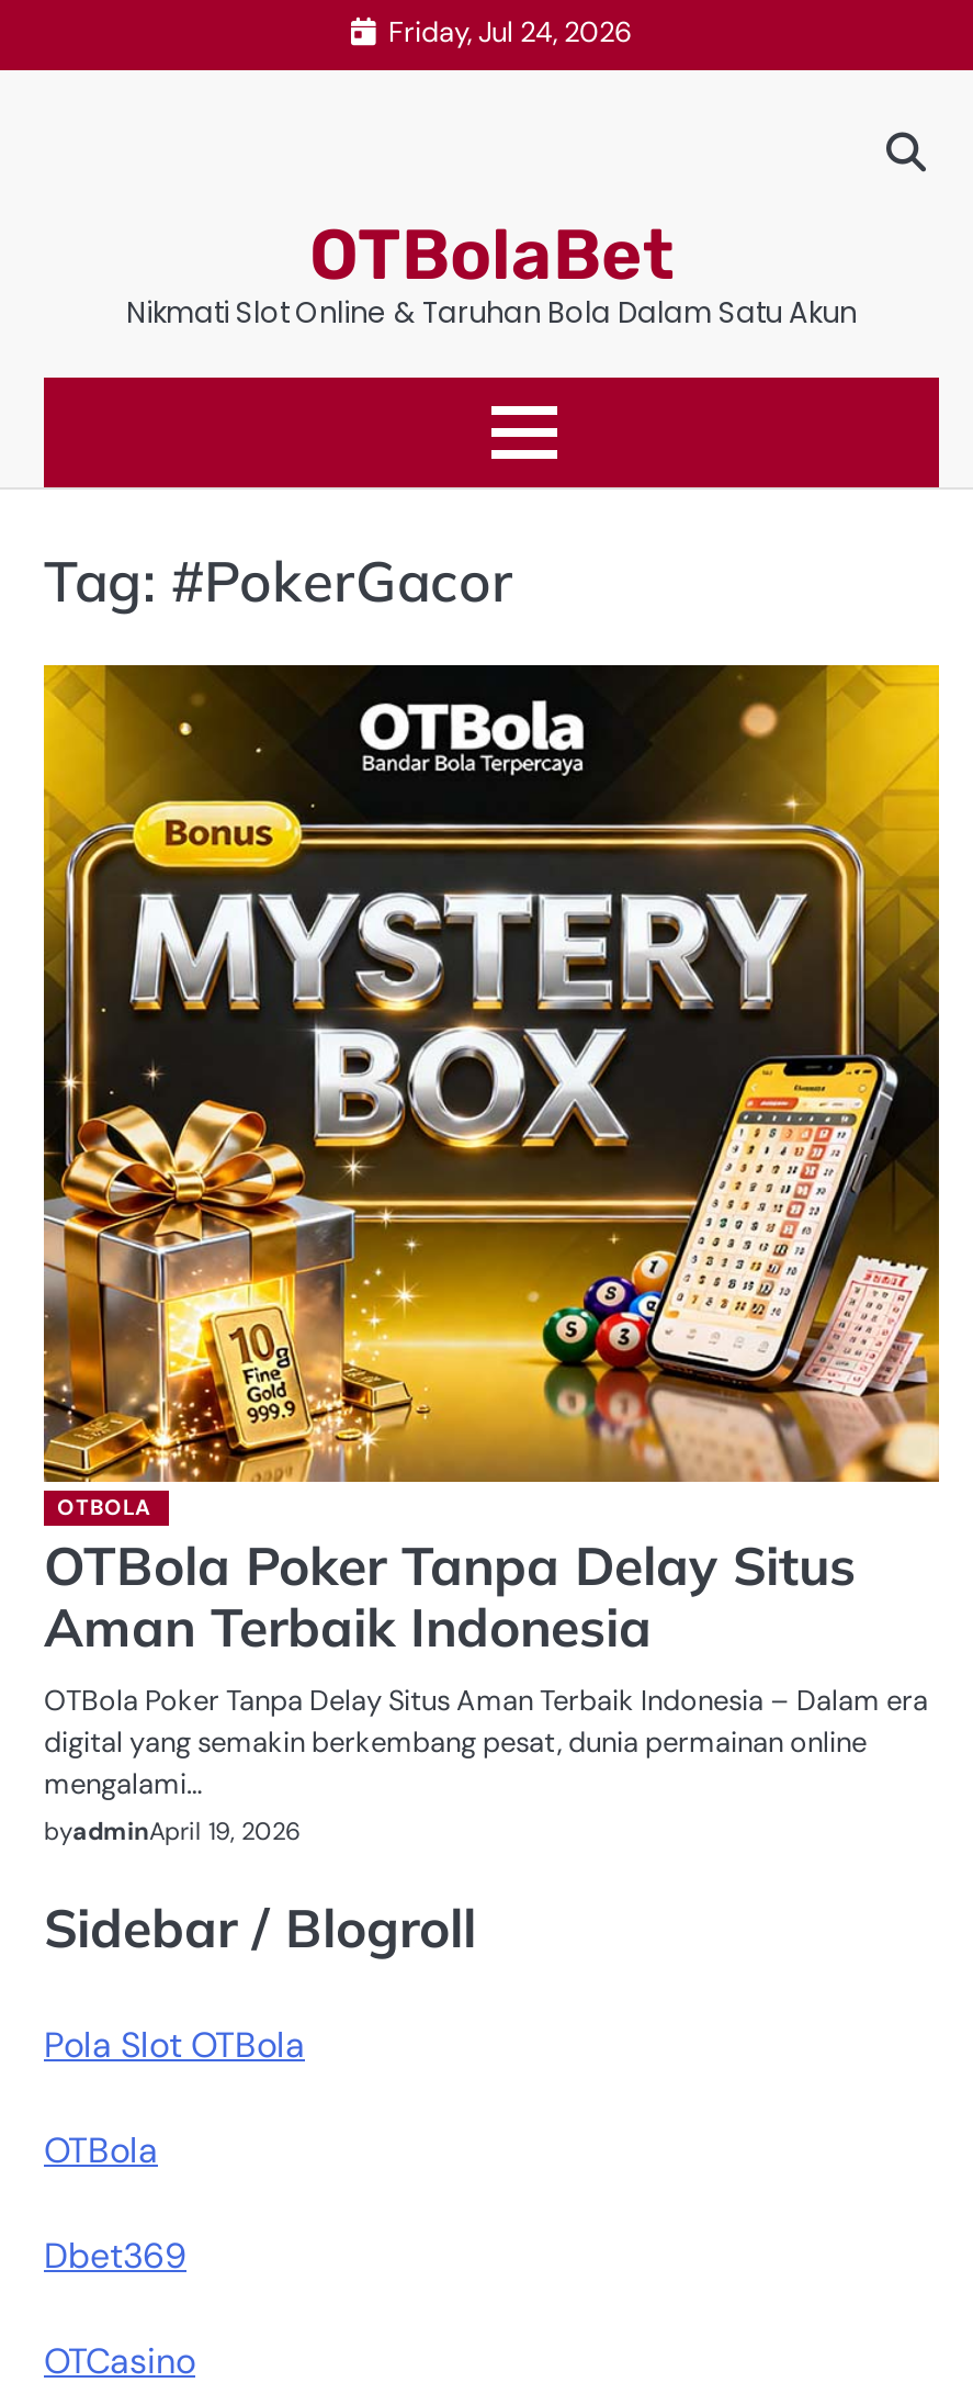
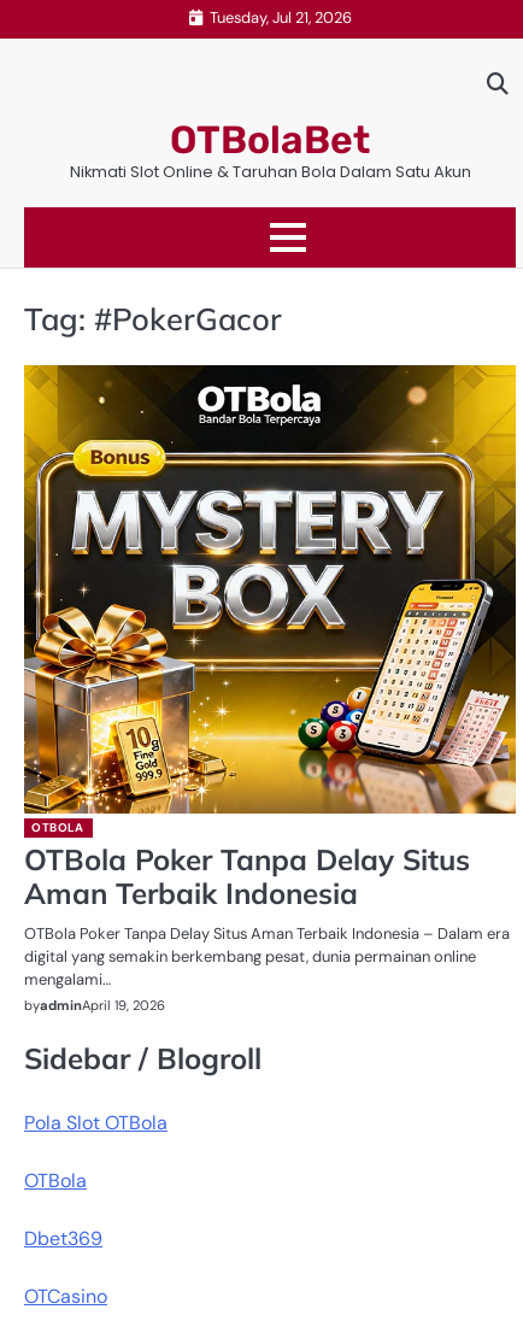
- Friday, Jul 24, 2026
+ Tuesday, Jul 21, 2026
